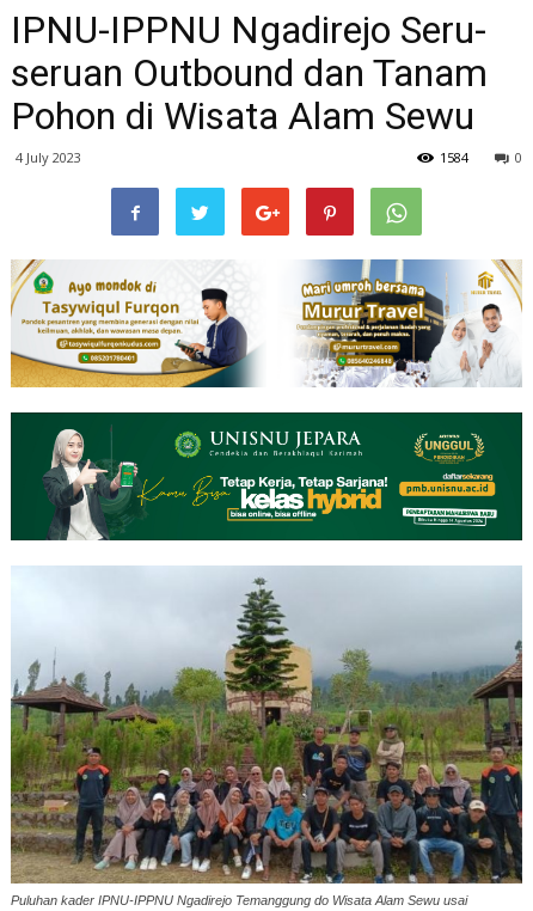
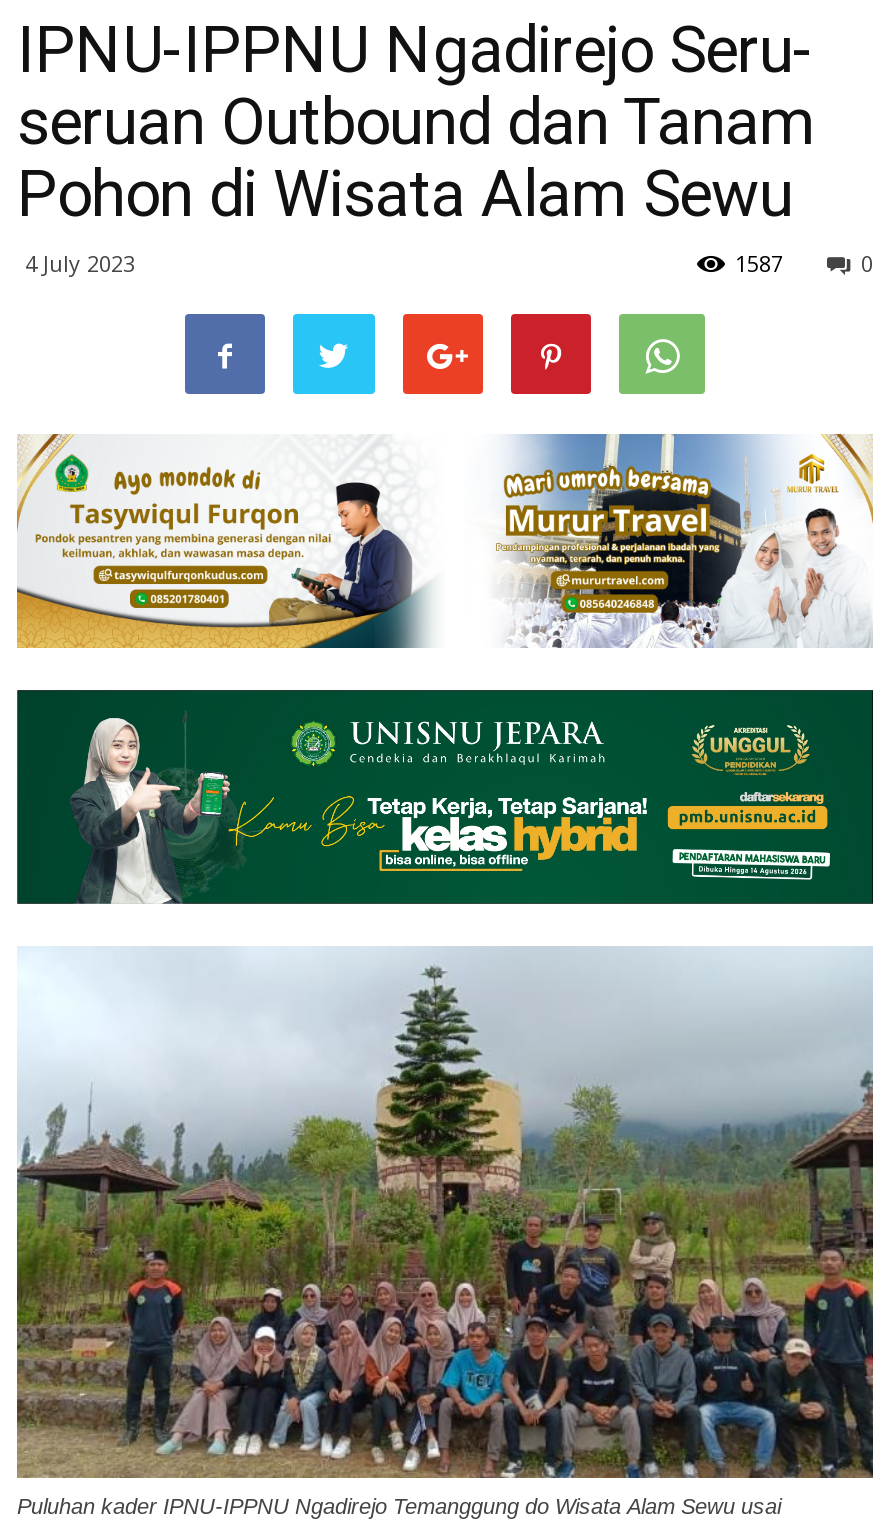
- 1584
+ 1587
